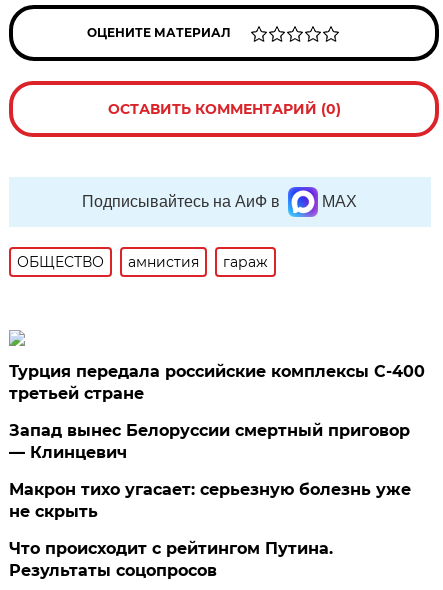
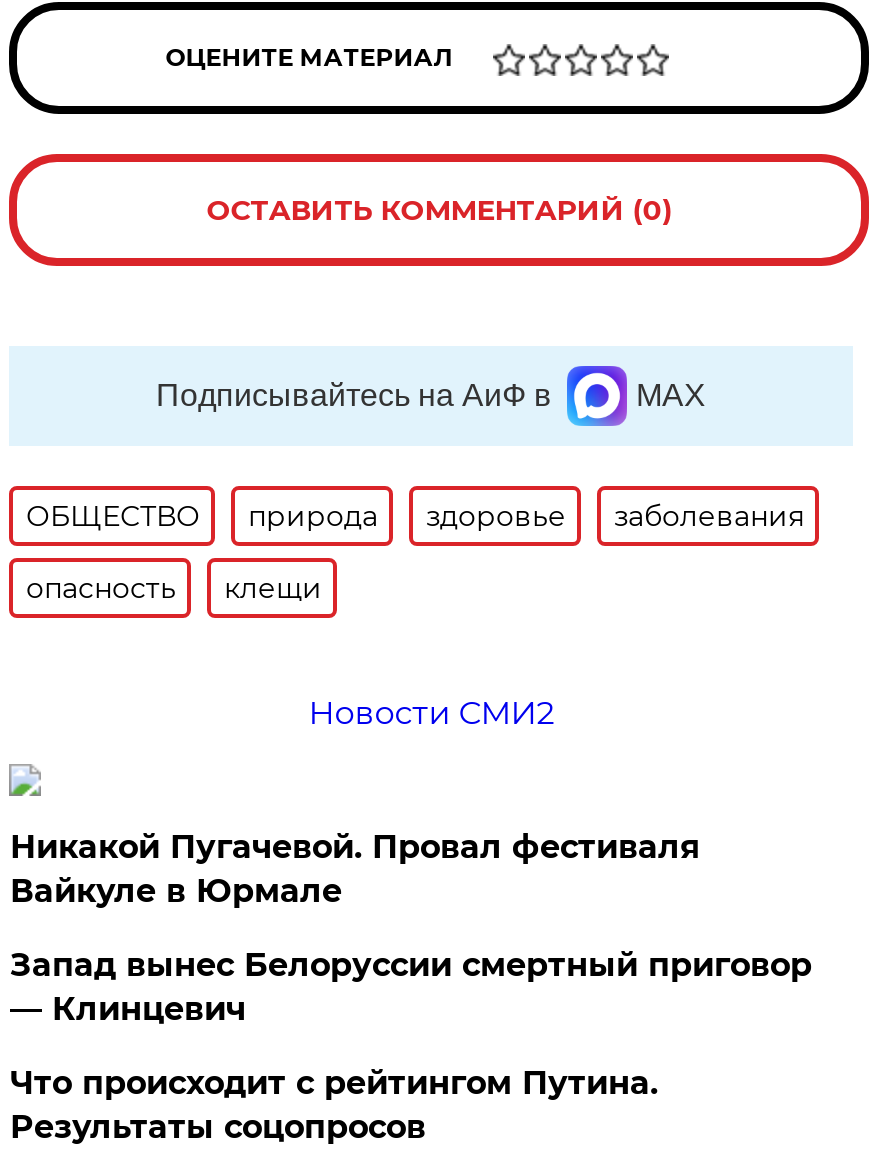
- амнистия
- гараж
+ природа
+ здоровье
+ заболевания
+ опасность
+ клещи
+ Новости СМИ2

- Турция передала российские комплексы С-400
- третьей стране
+ Никакой Пугачевой. Провал фестиваля
+ Вайкуле в Юрмале

moved down: Запад вынес Белоруссии смертный приговор | — Клинцевич

- Макрон тихо угасает: серьезную болезнь уже
- не скрыть
